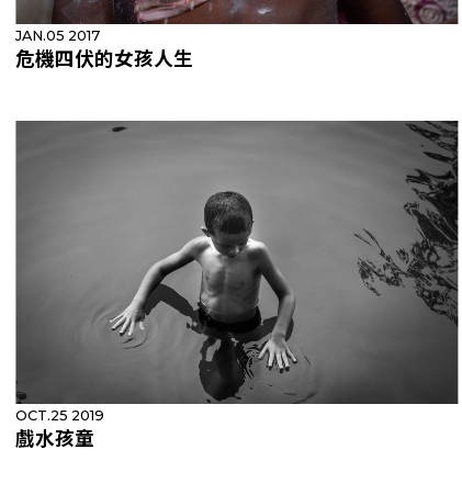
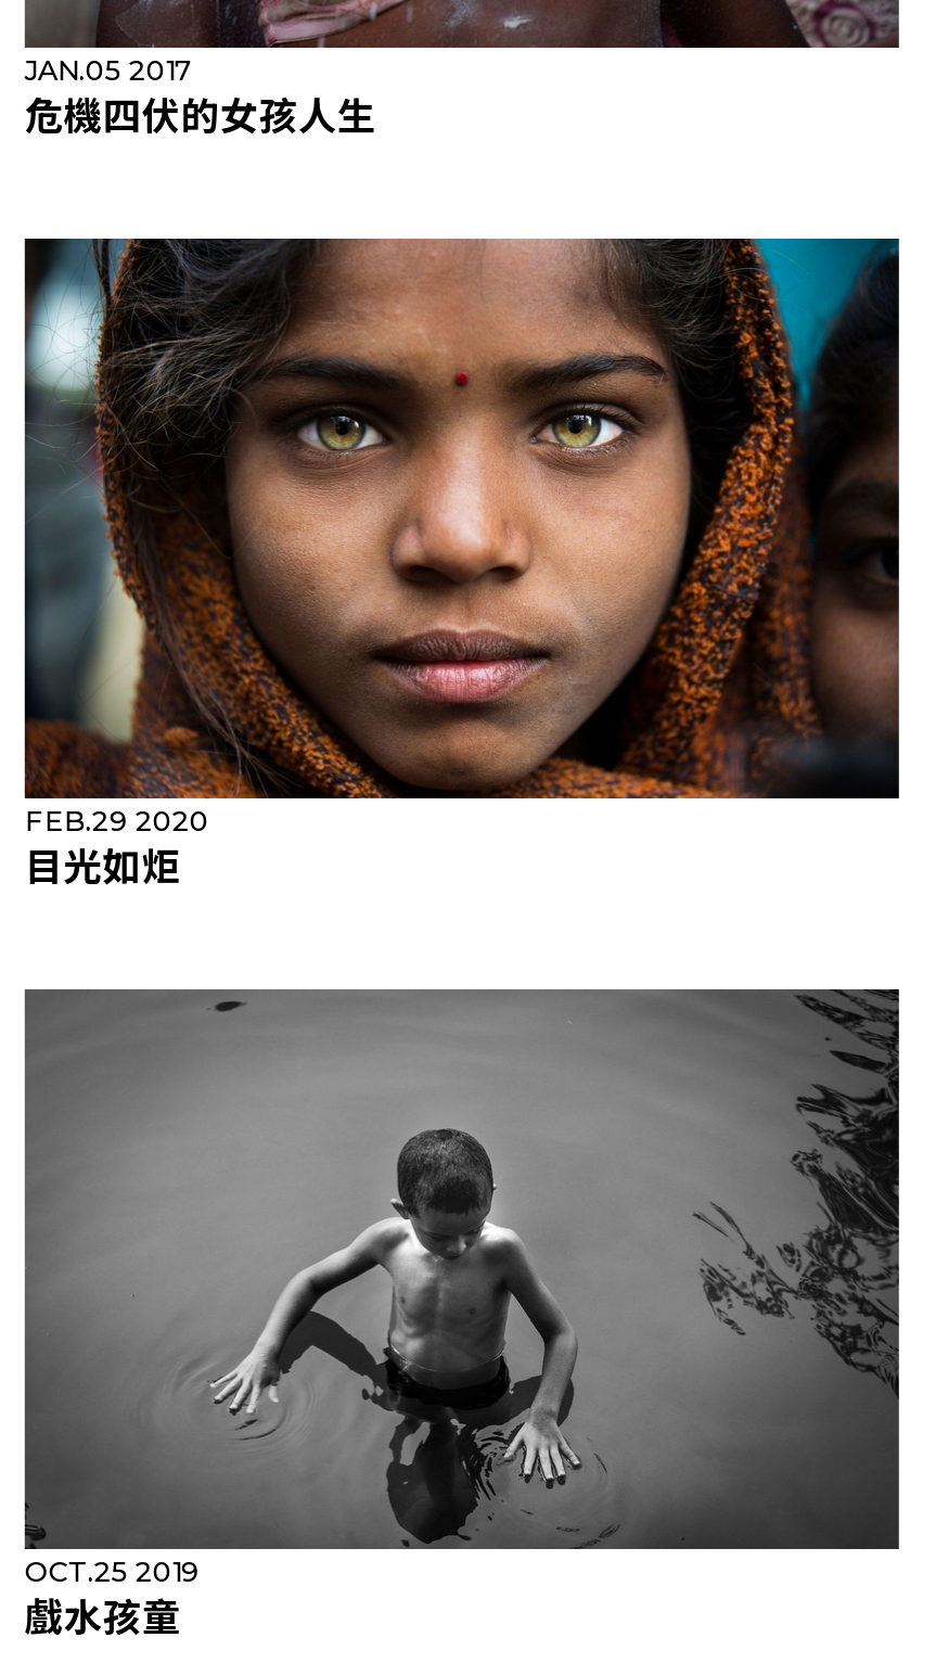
+ [image]
+ FEB.29 2020
+ 目光如炬
